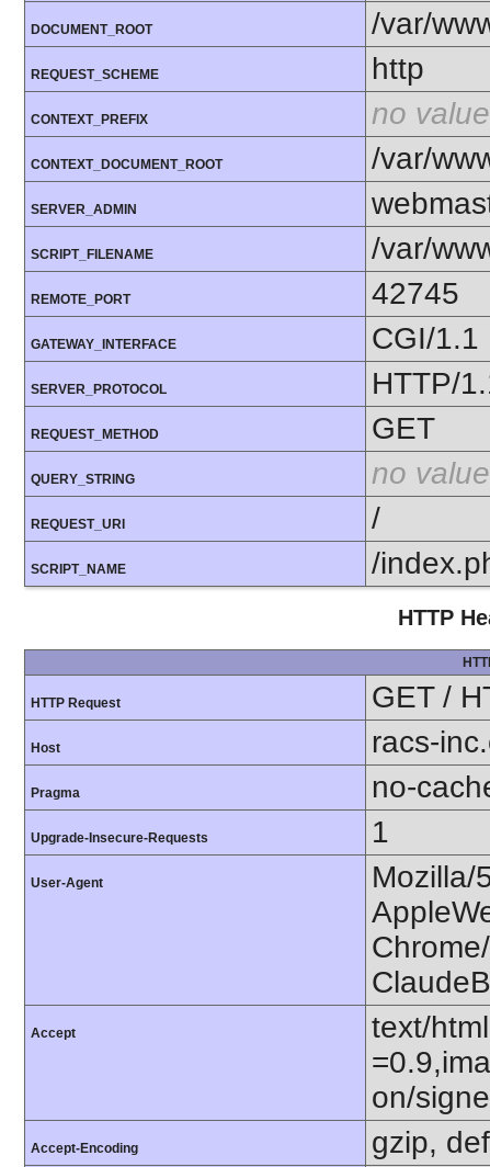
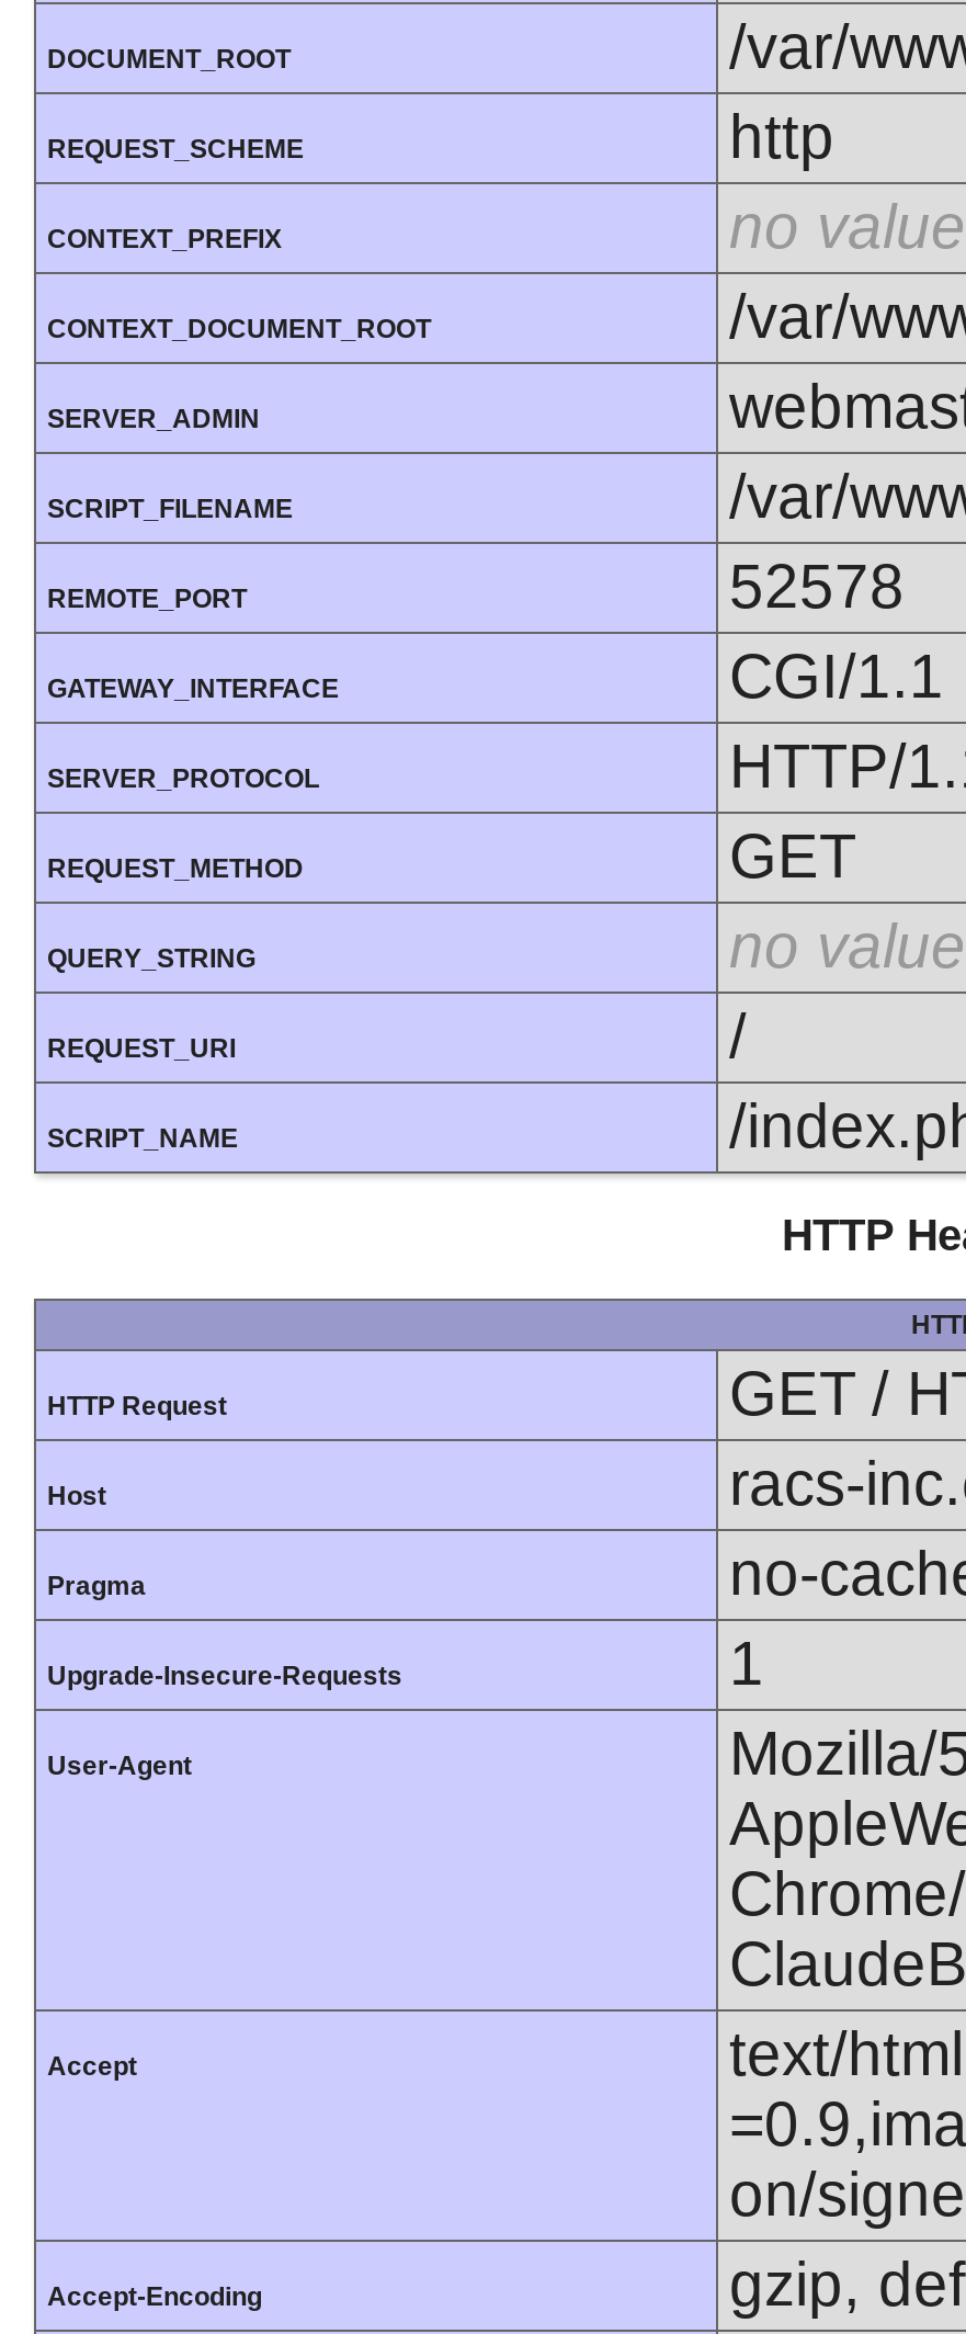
- 42745
+ 52578
